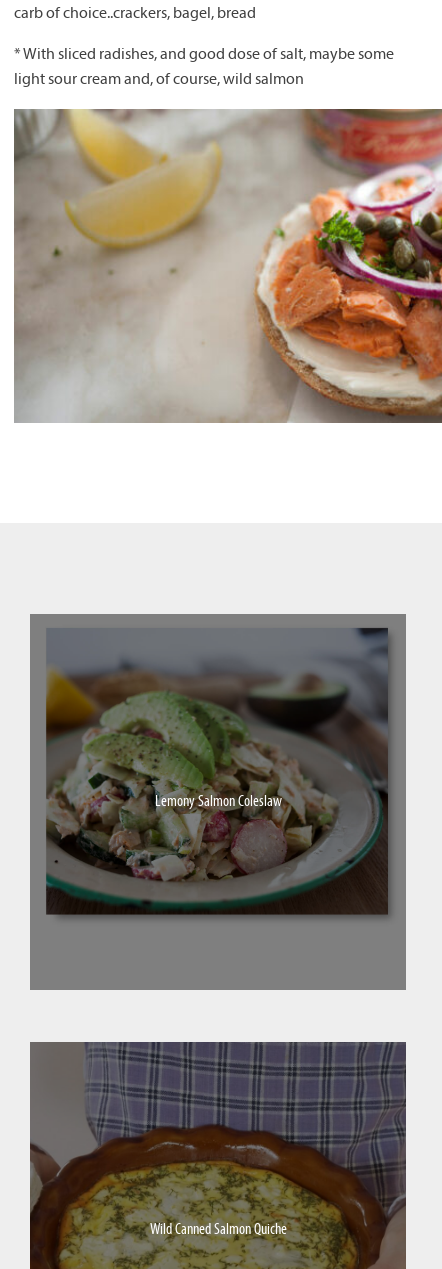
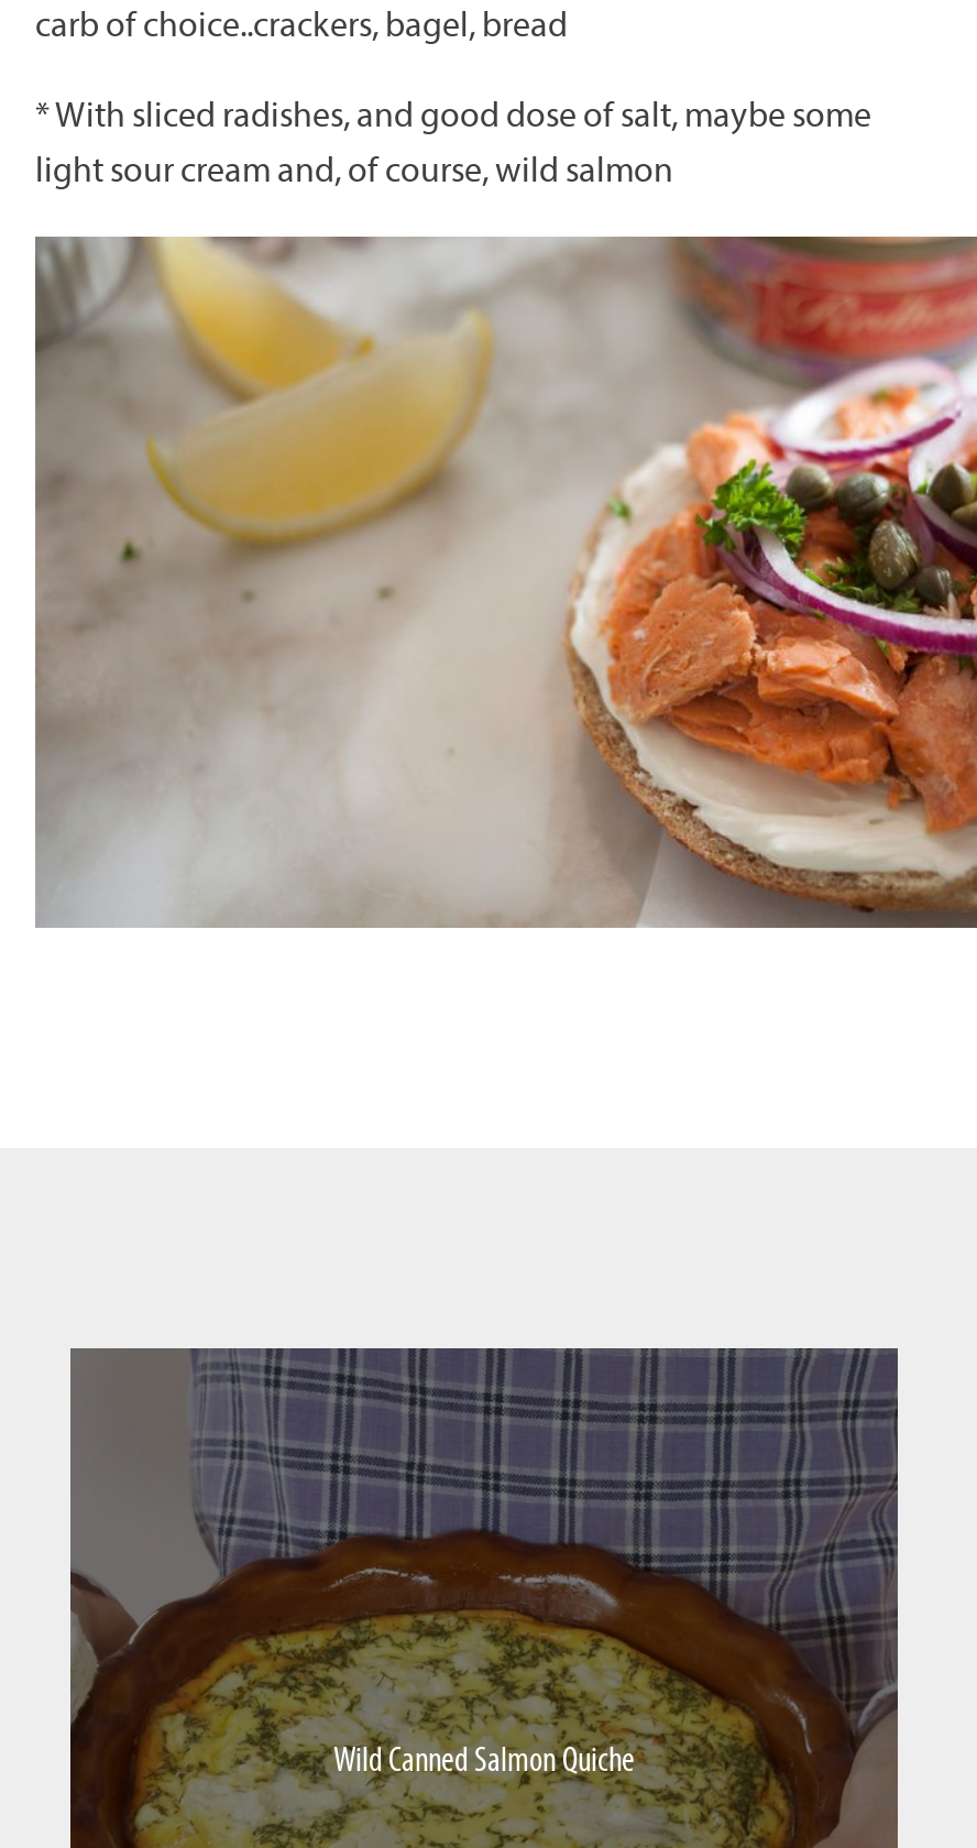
- [image]
- Lemony Salmon Coleslaw
